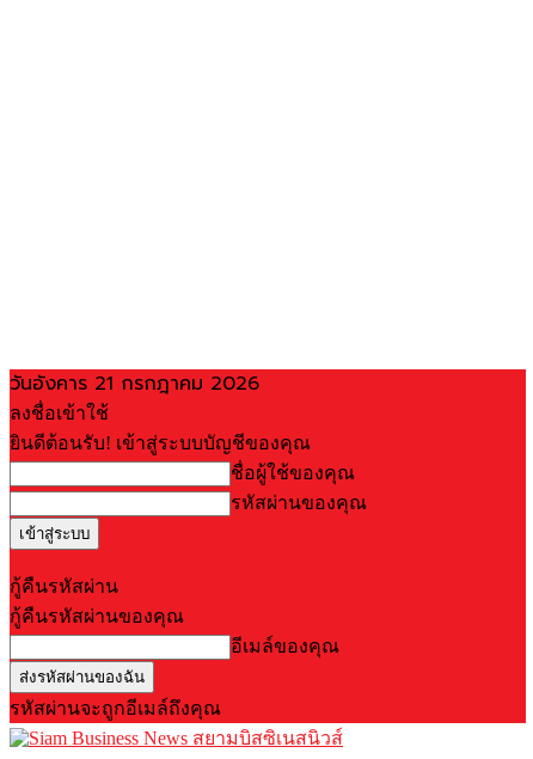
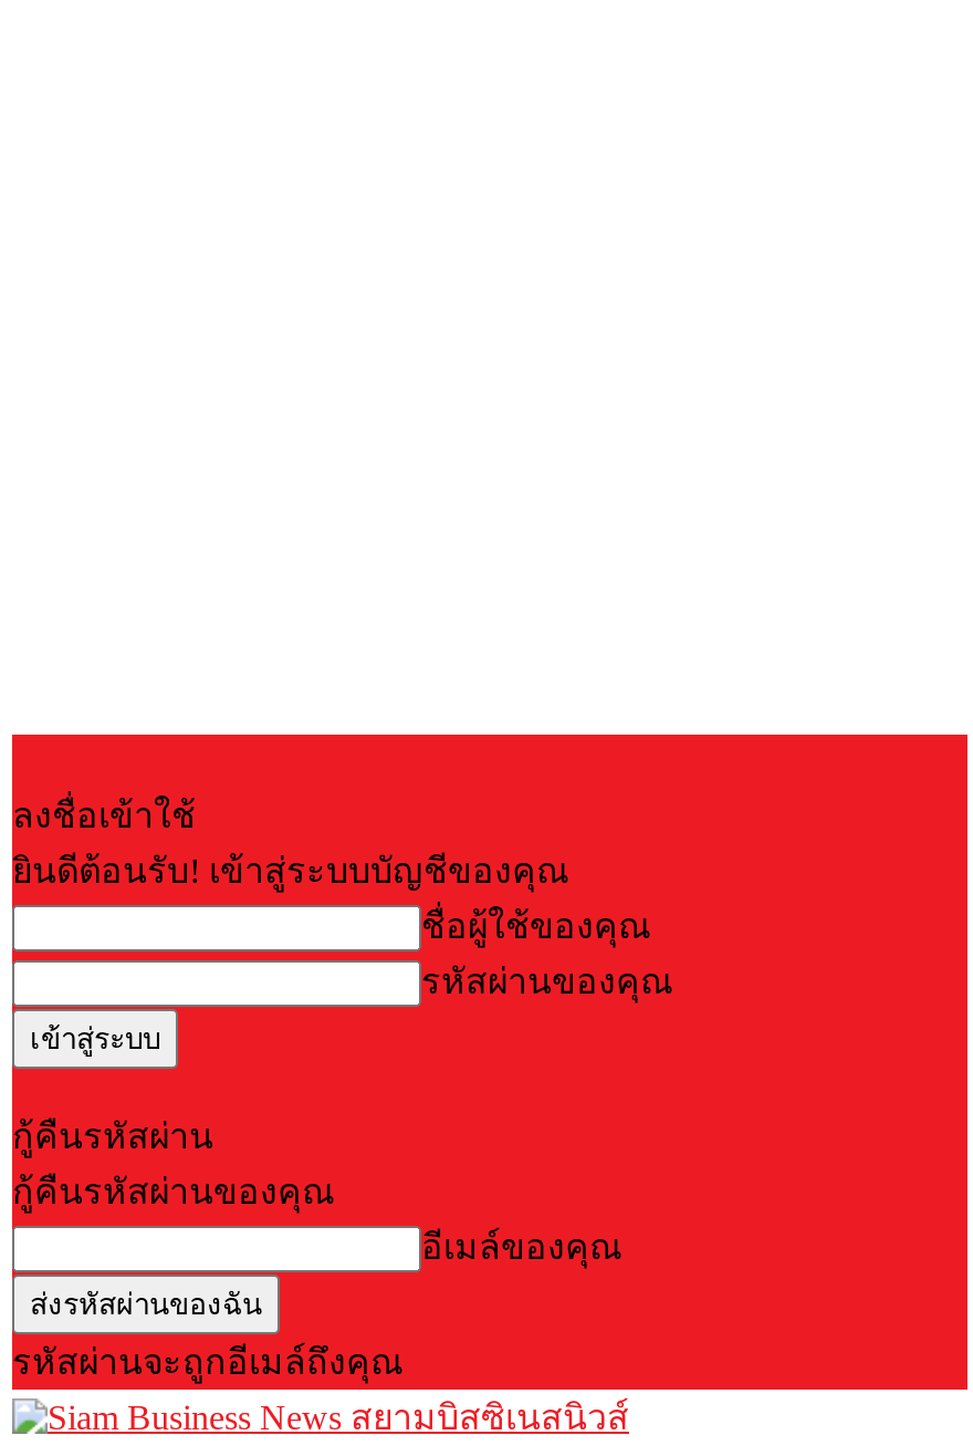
- วันอังคาร 21 กรกฎาคม 2026
